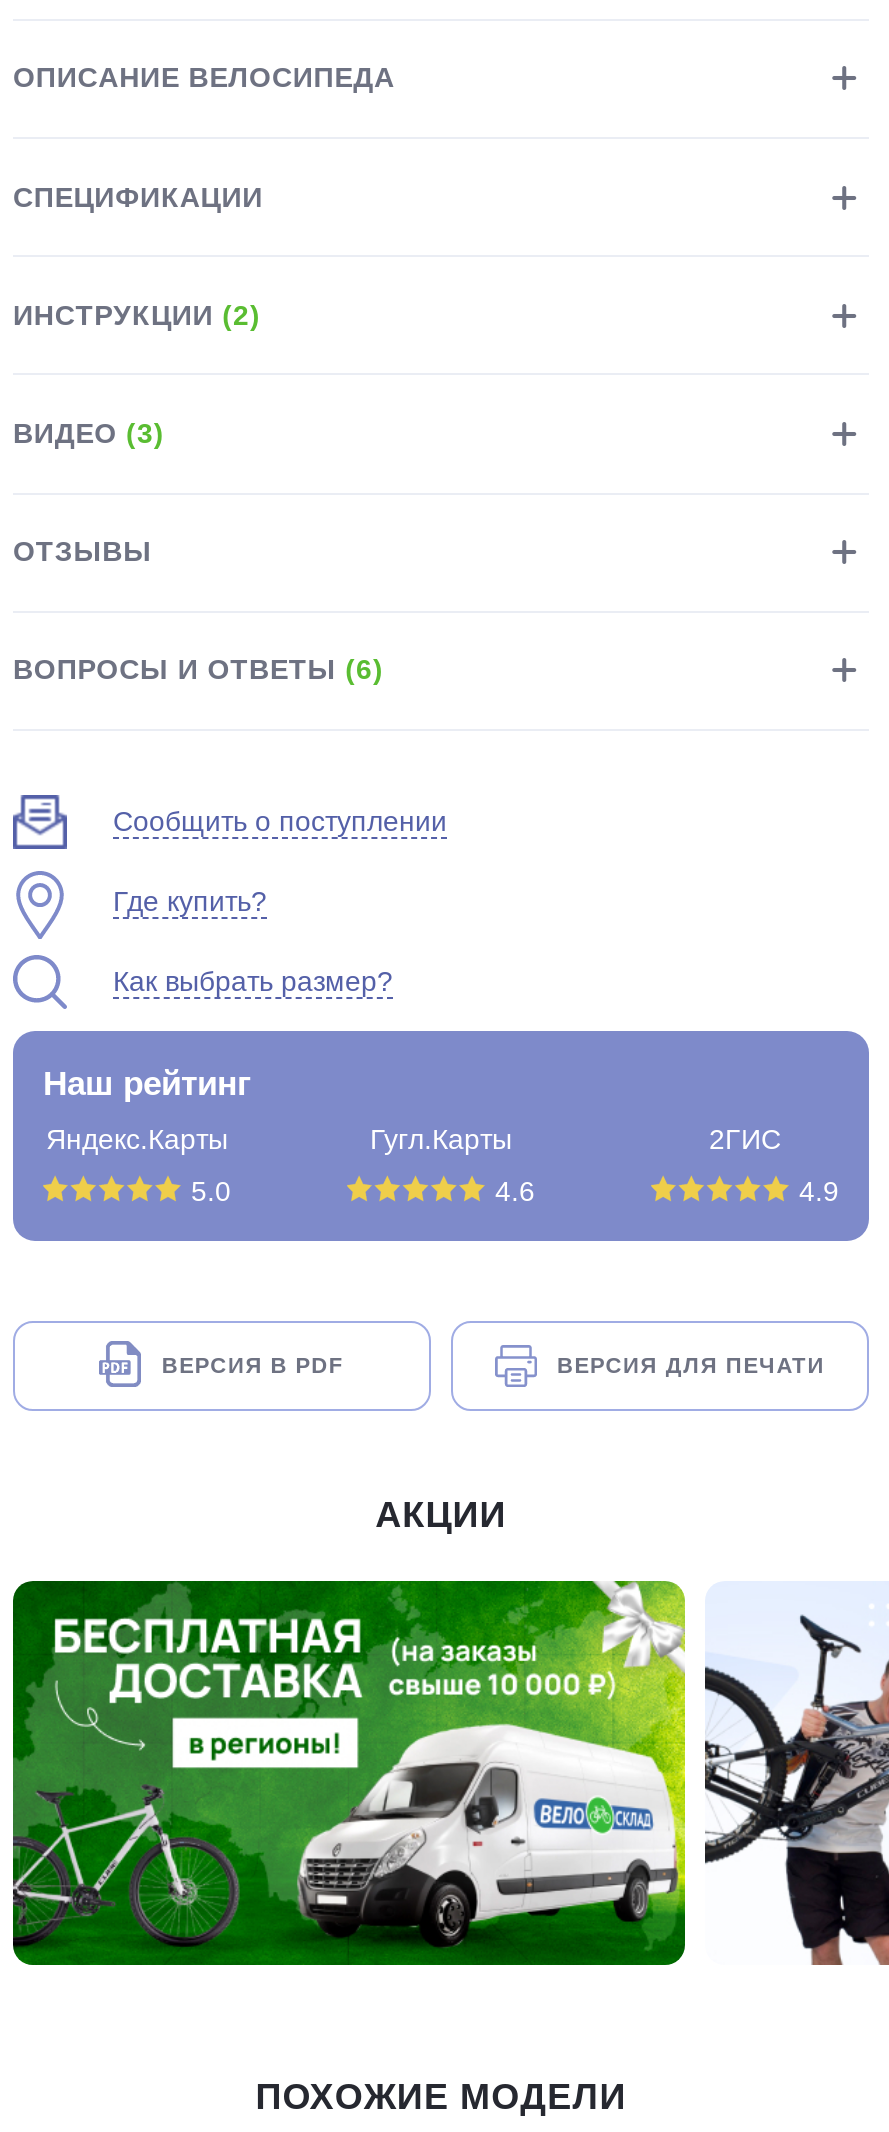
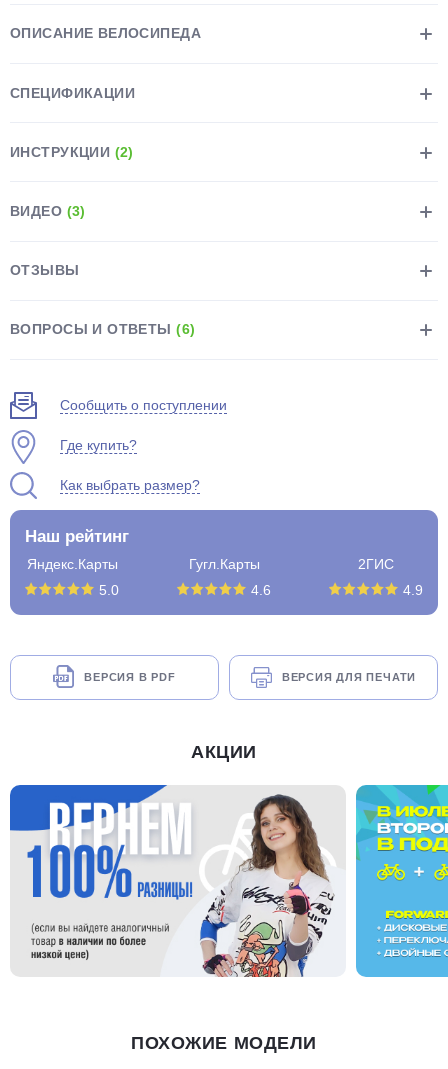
- [image]
+ [image]

- [image]
+ [image]
